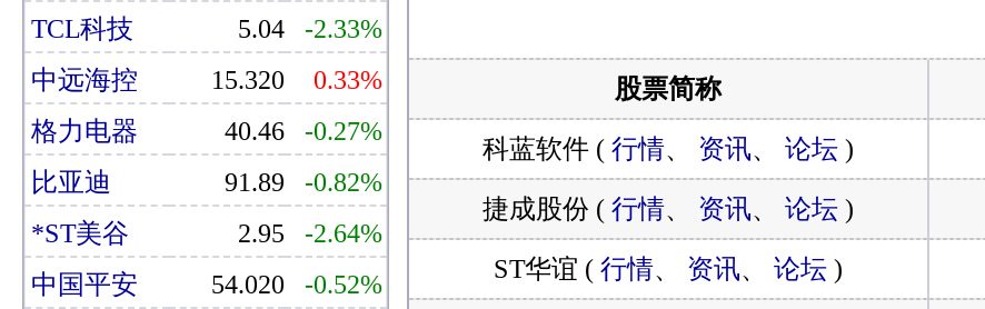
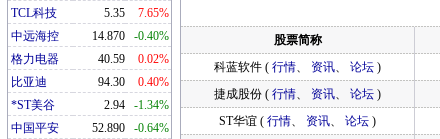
- 5.04
+ 5.35

- -2.33%
+ 7.65%

- 15.320
+ 14.870

- 0.33%
+ -0.40%

- 40.46
+ 40.59

- -0.27%
+ 0.02%

- 91.89
+ 94.30

- -0.82%
+ 0.40%

- 2.95
+ 2.94

- -2.64%
+ -1.34%

- 54.020
+ 52.890

- -0.52%
+ -0.64%
